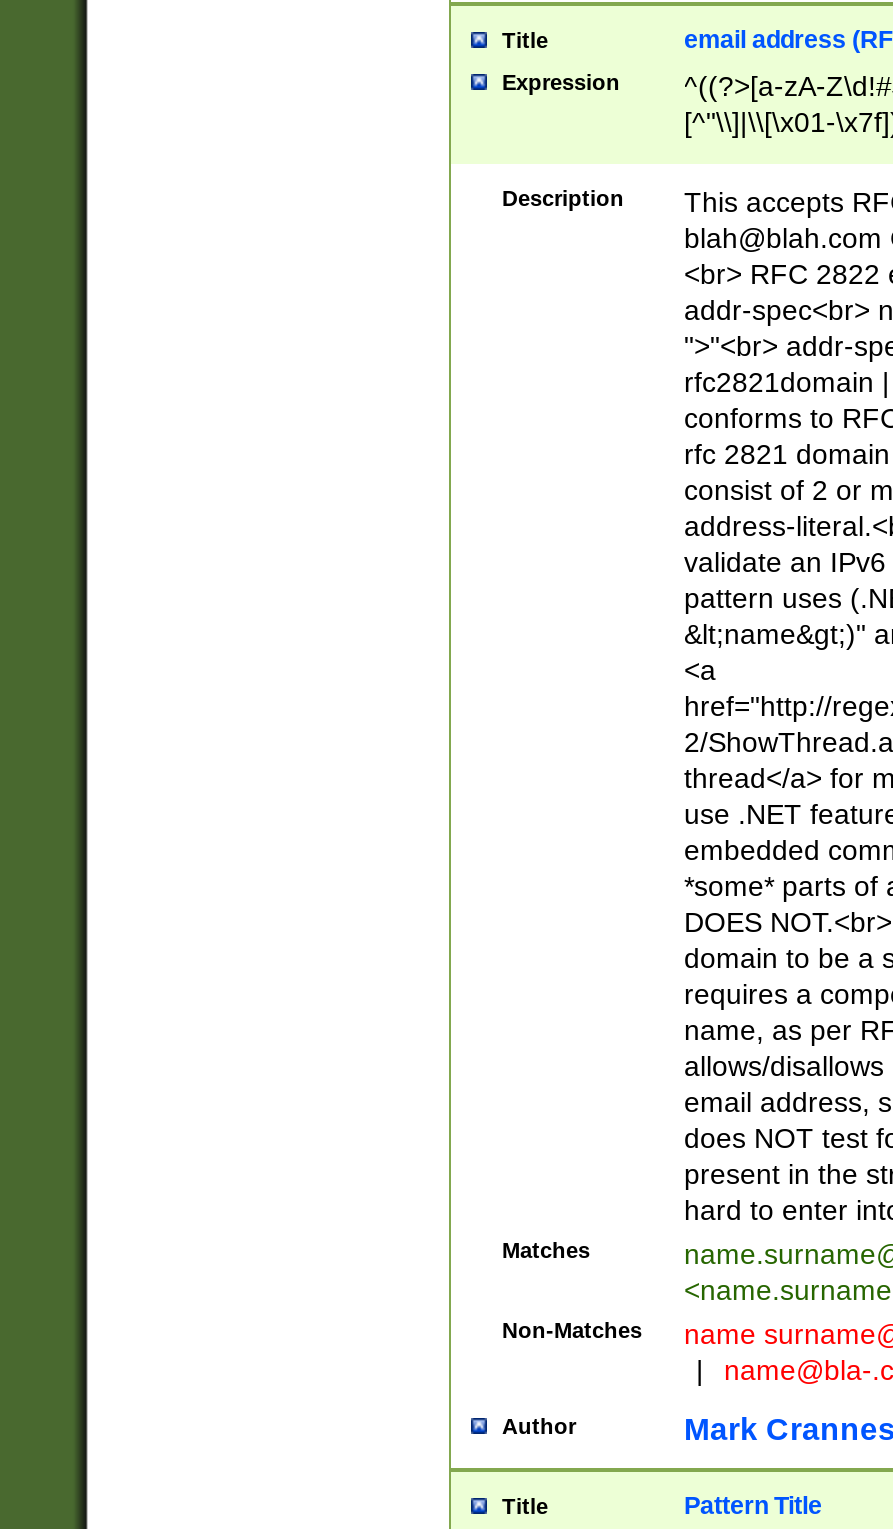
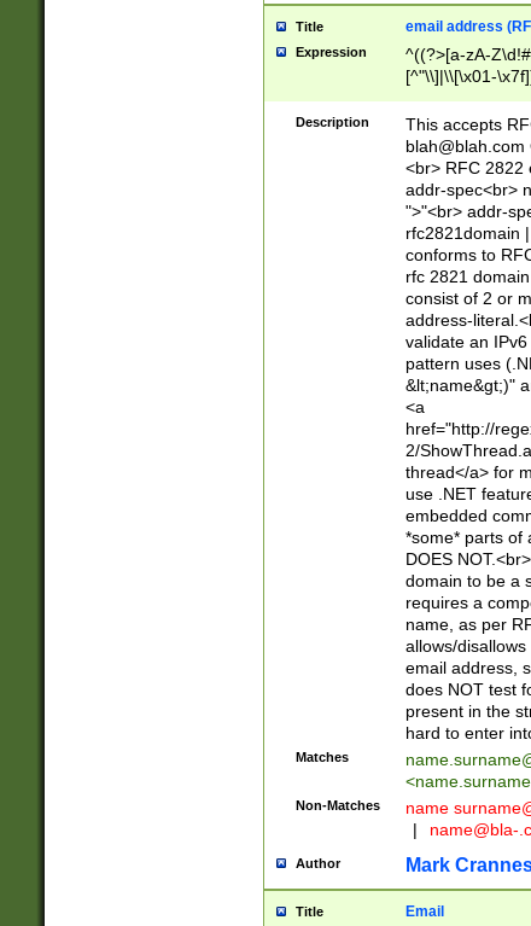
- Pattern Title
+ Email
